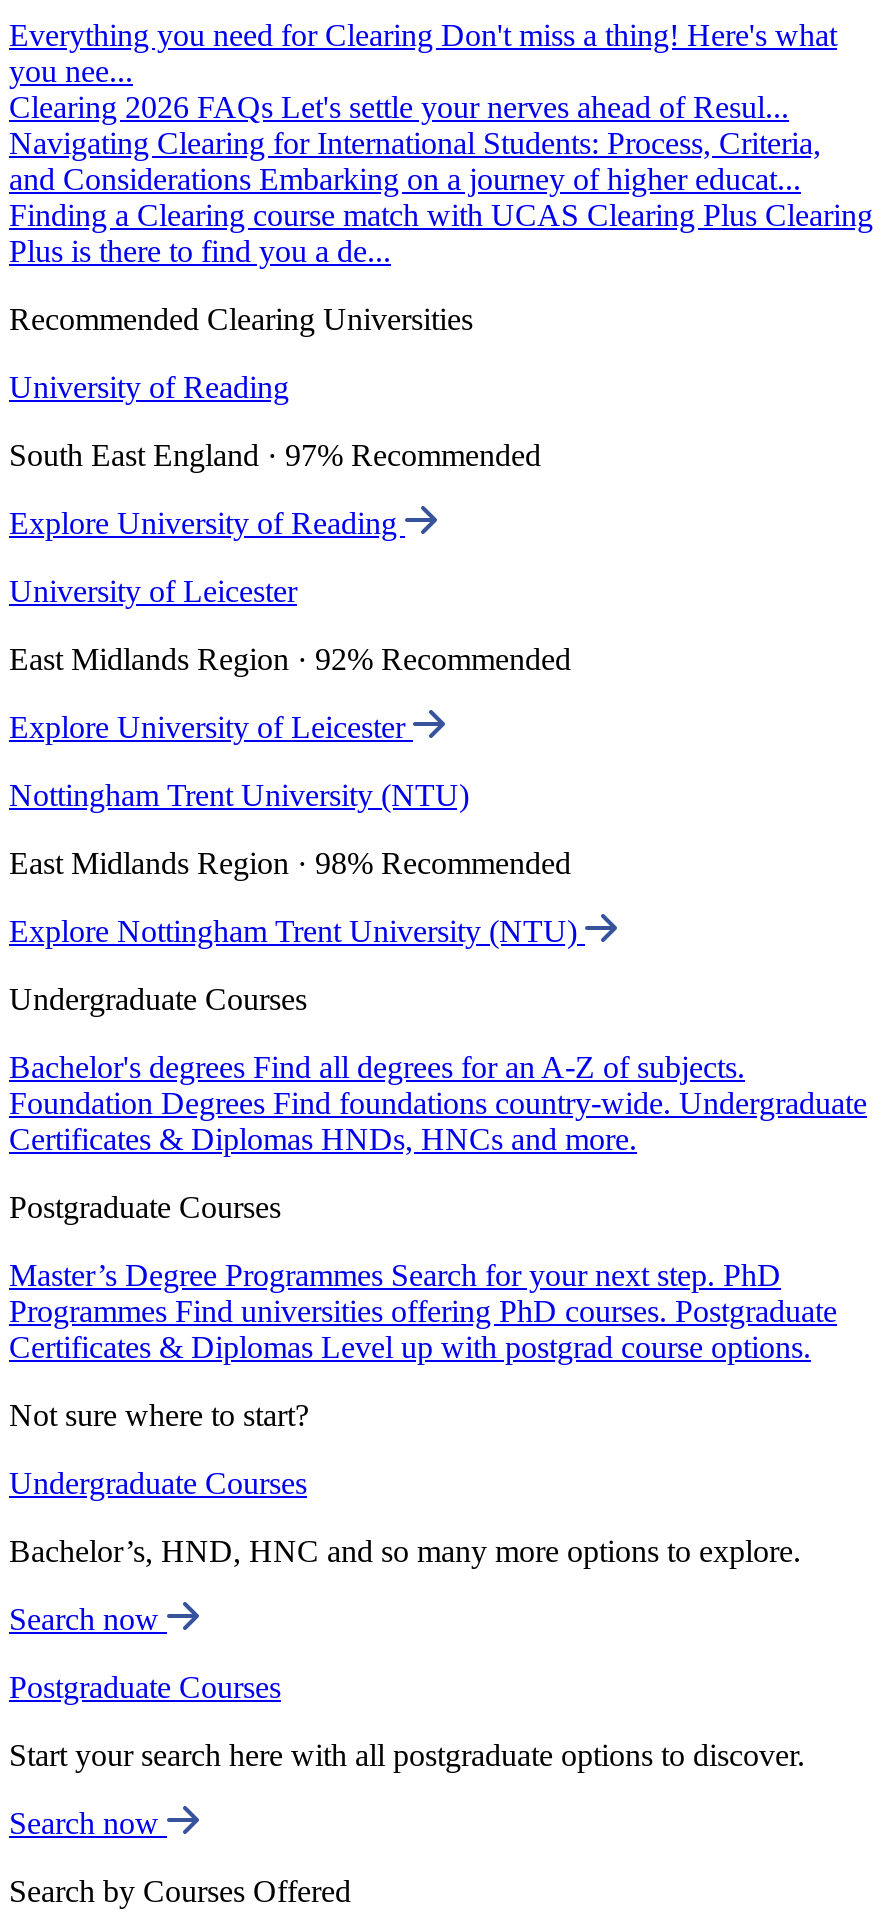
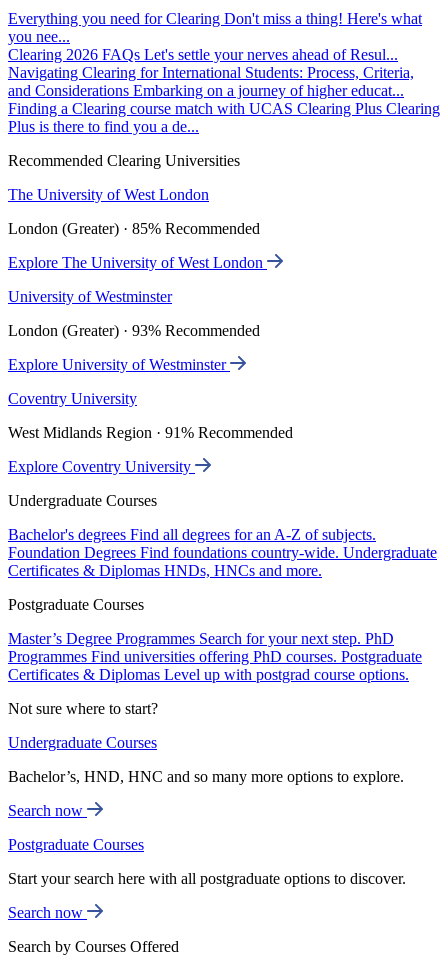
- University of Reading
+ The University of West London

- South East England · 97% Recommended
+ London (Greater) · 85% Recommended

- Explore University of Reading
+ Explore The University of West London

- University of Leicester
+ University of Westminster

- East Midlands Region · 92% Recommended
+ London (Greater) · 93% Recommended

- Explore University of Leicester
+ Explore University of Westminster

- Nottingham Trent University (NTU)
+ Coventry University

- East Midlands Region · 98% Recommended
+ West Midlands Region · 91% Recommended

- Explore Nottingham Trent University (NTU)
+ Explore Coventry University
